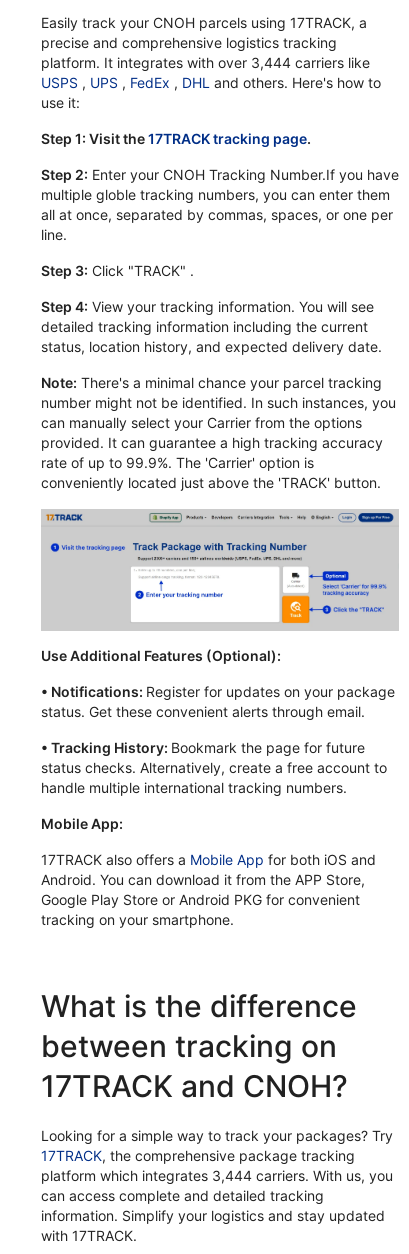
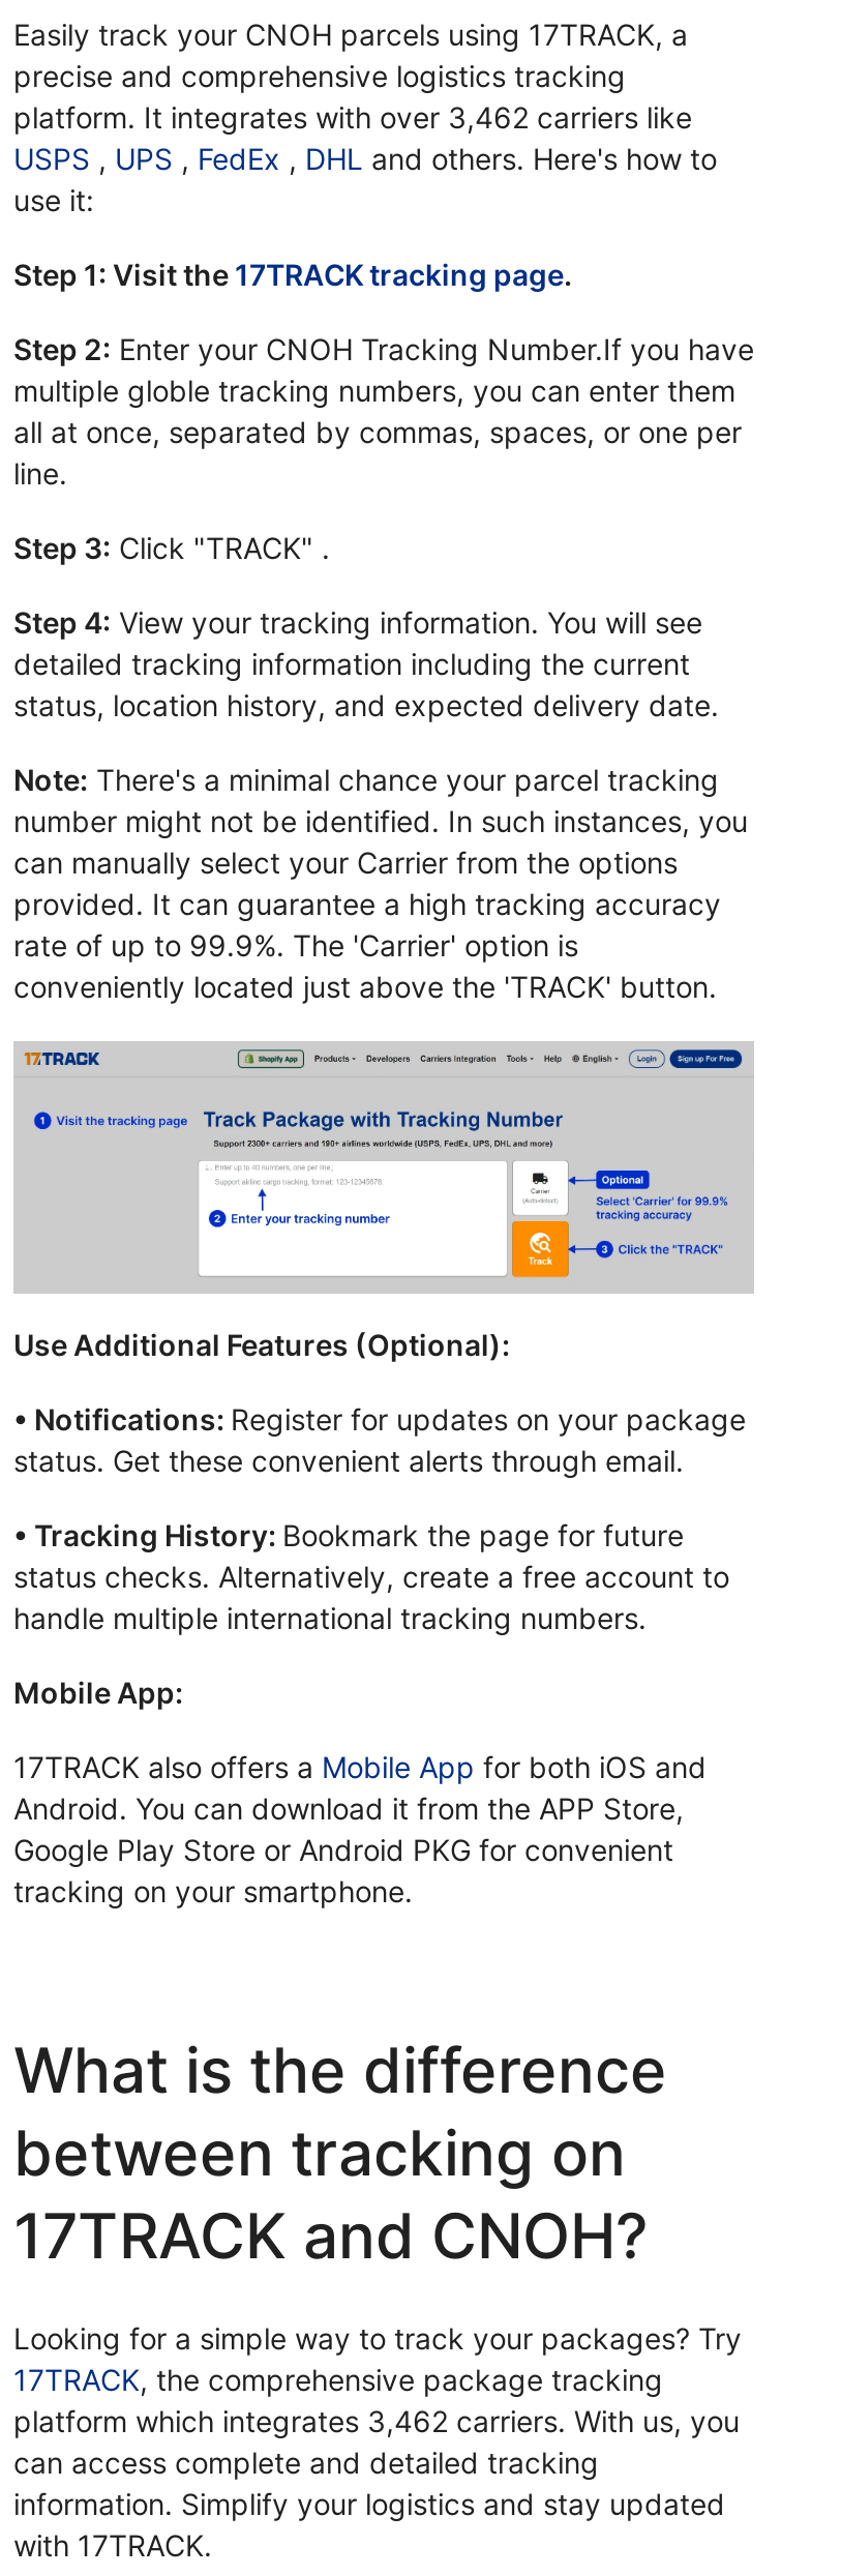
- platform. It integrates with over 3,444 carriers like
+ platform. It integrates with over 3,462 carriers like

- platform which integrates 3,444 carriers. With us, you
+ platform which integrates 3,462 carriers. With us, you
